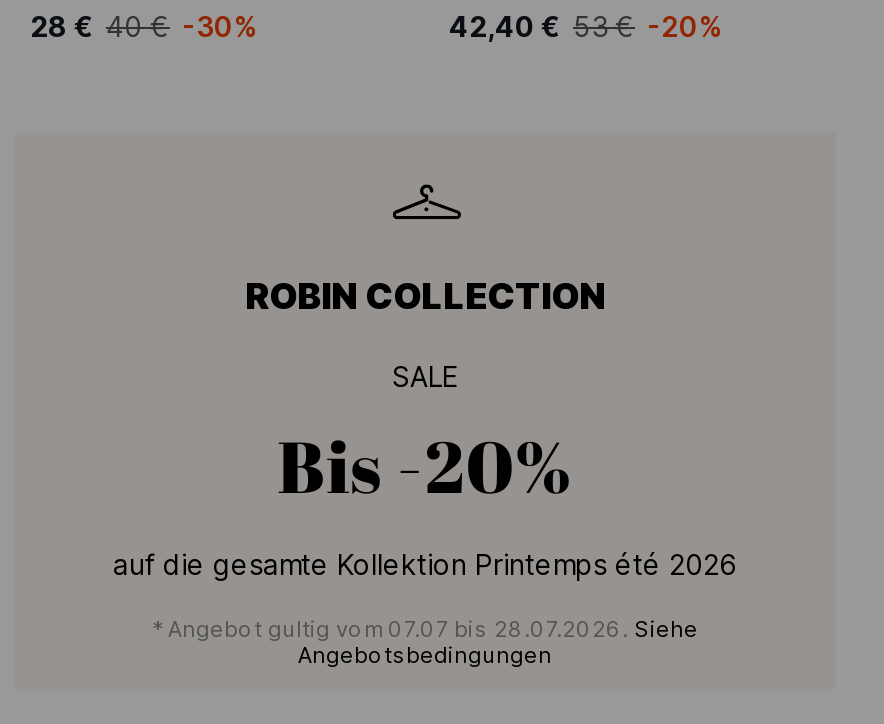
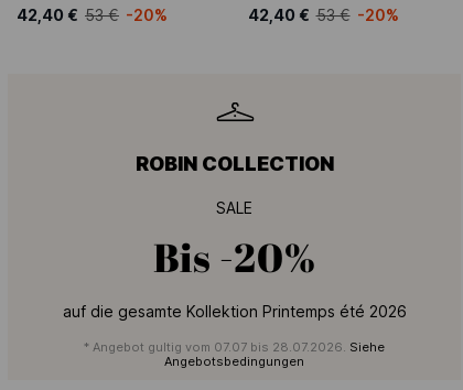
- 28 € 40 € -30%
+ 42,40 € 53 € -20%
